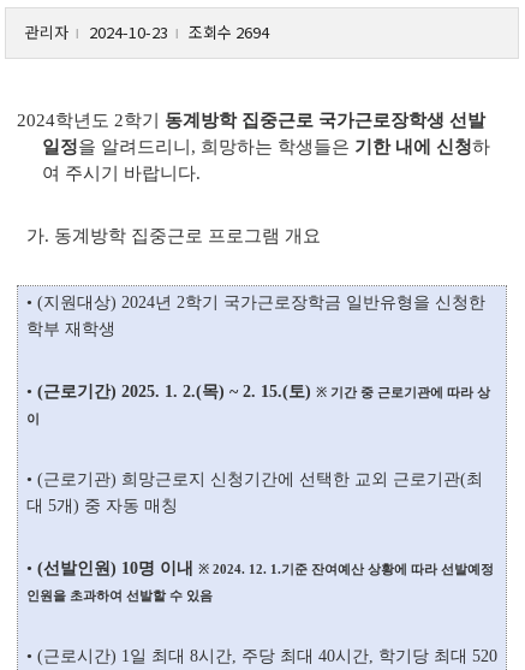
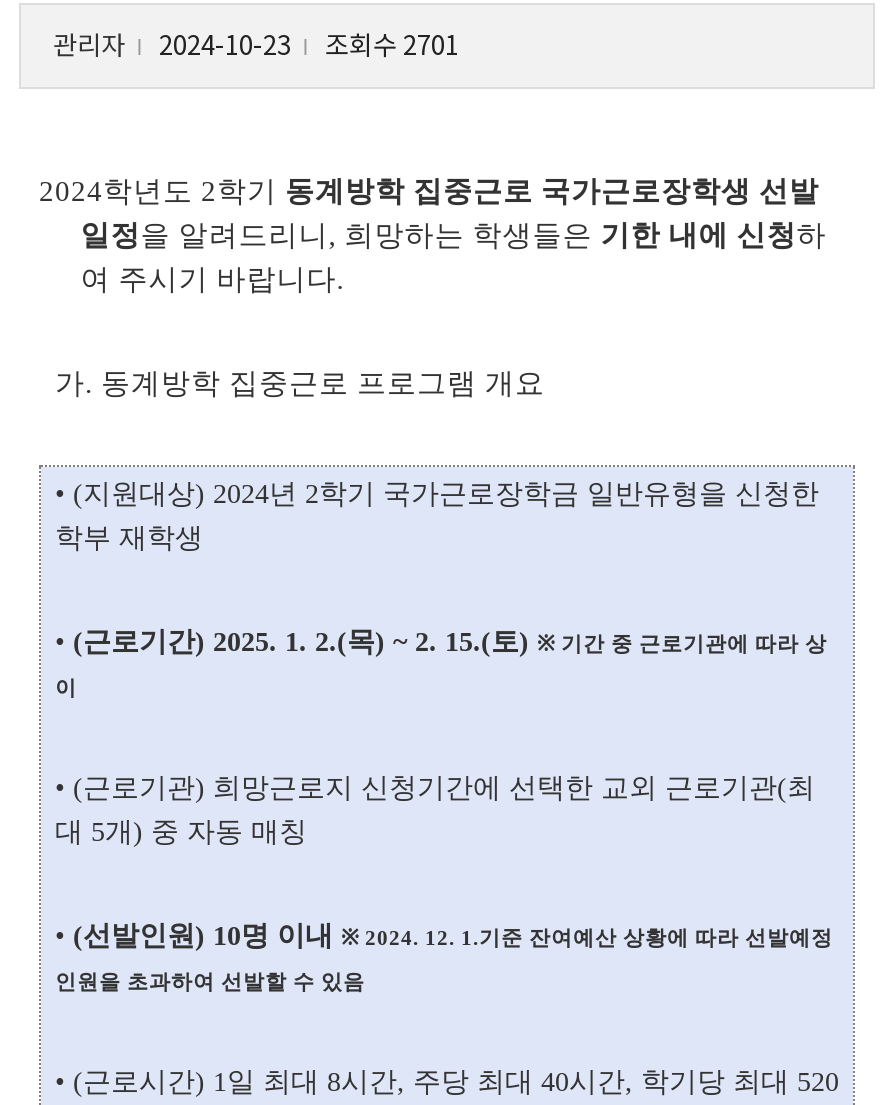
- 관리자 2024-10-23 조회수 2694
+ 관리자 2024-10-23 조회수 2701
